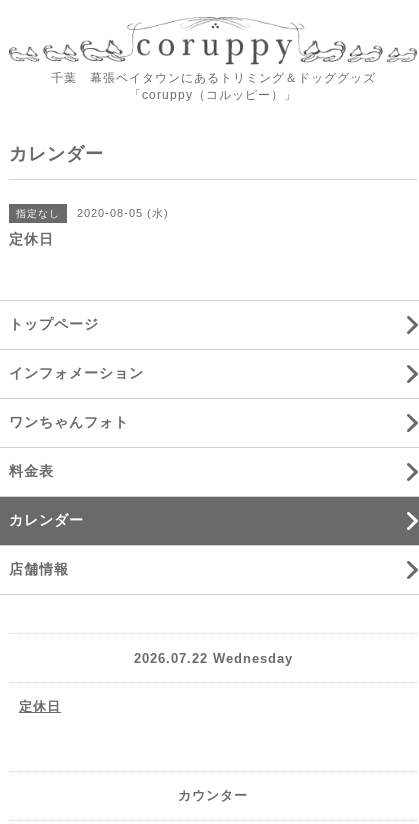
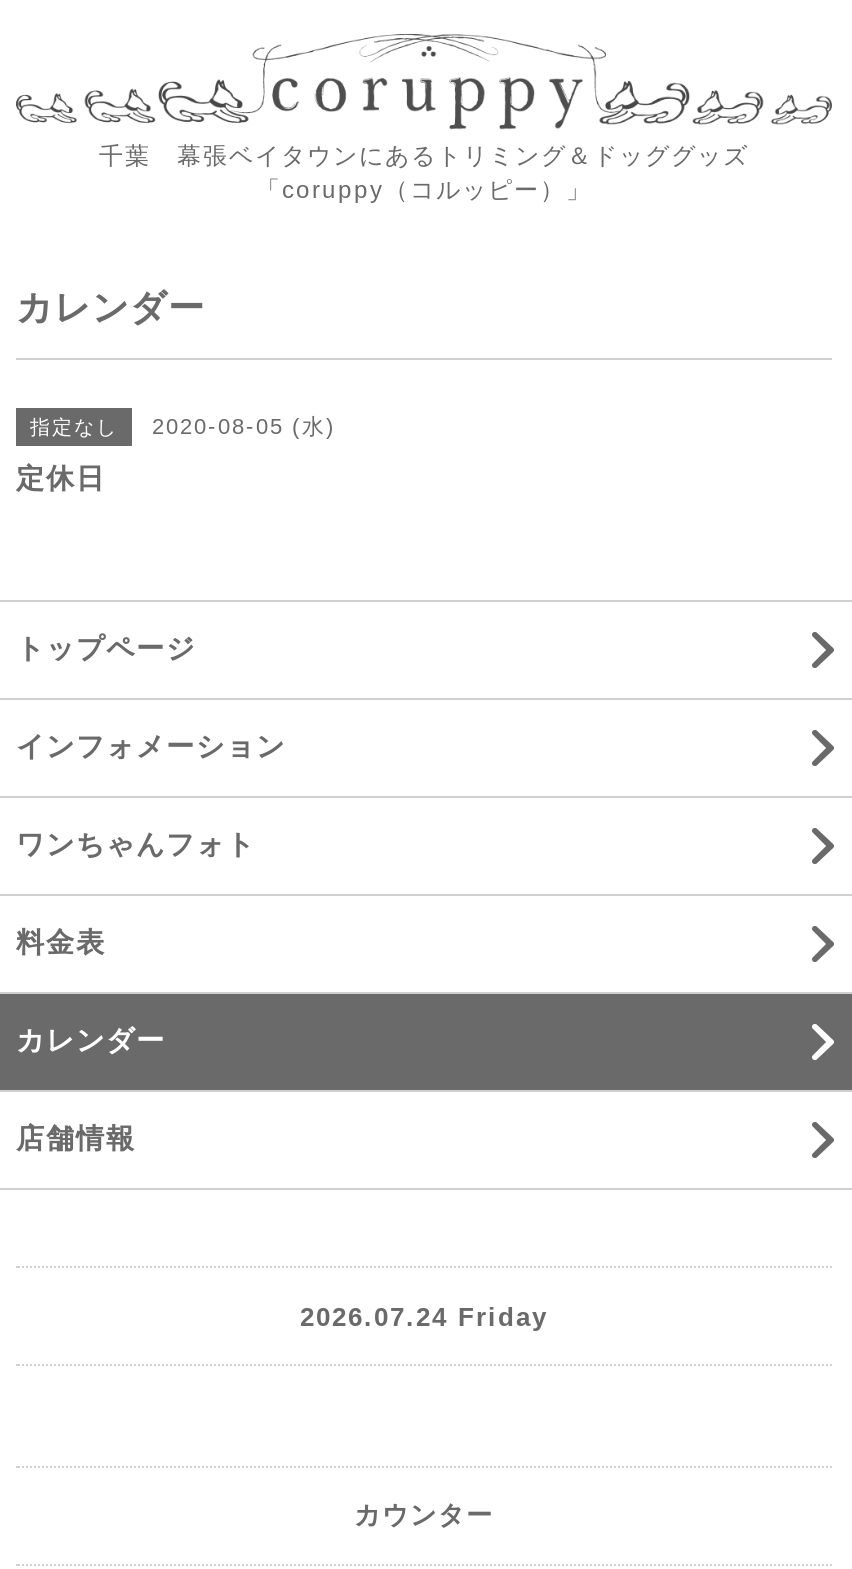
- 2026.07.22 Wednesday
- 定休日
+ 2026.07.24 Friday
